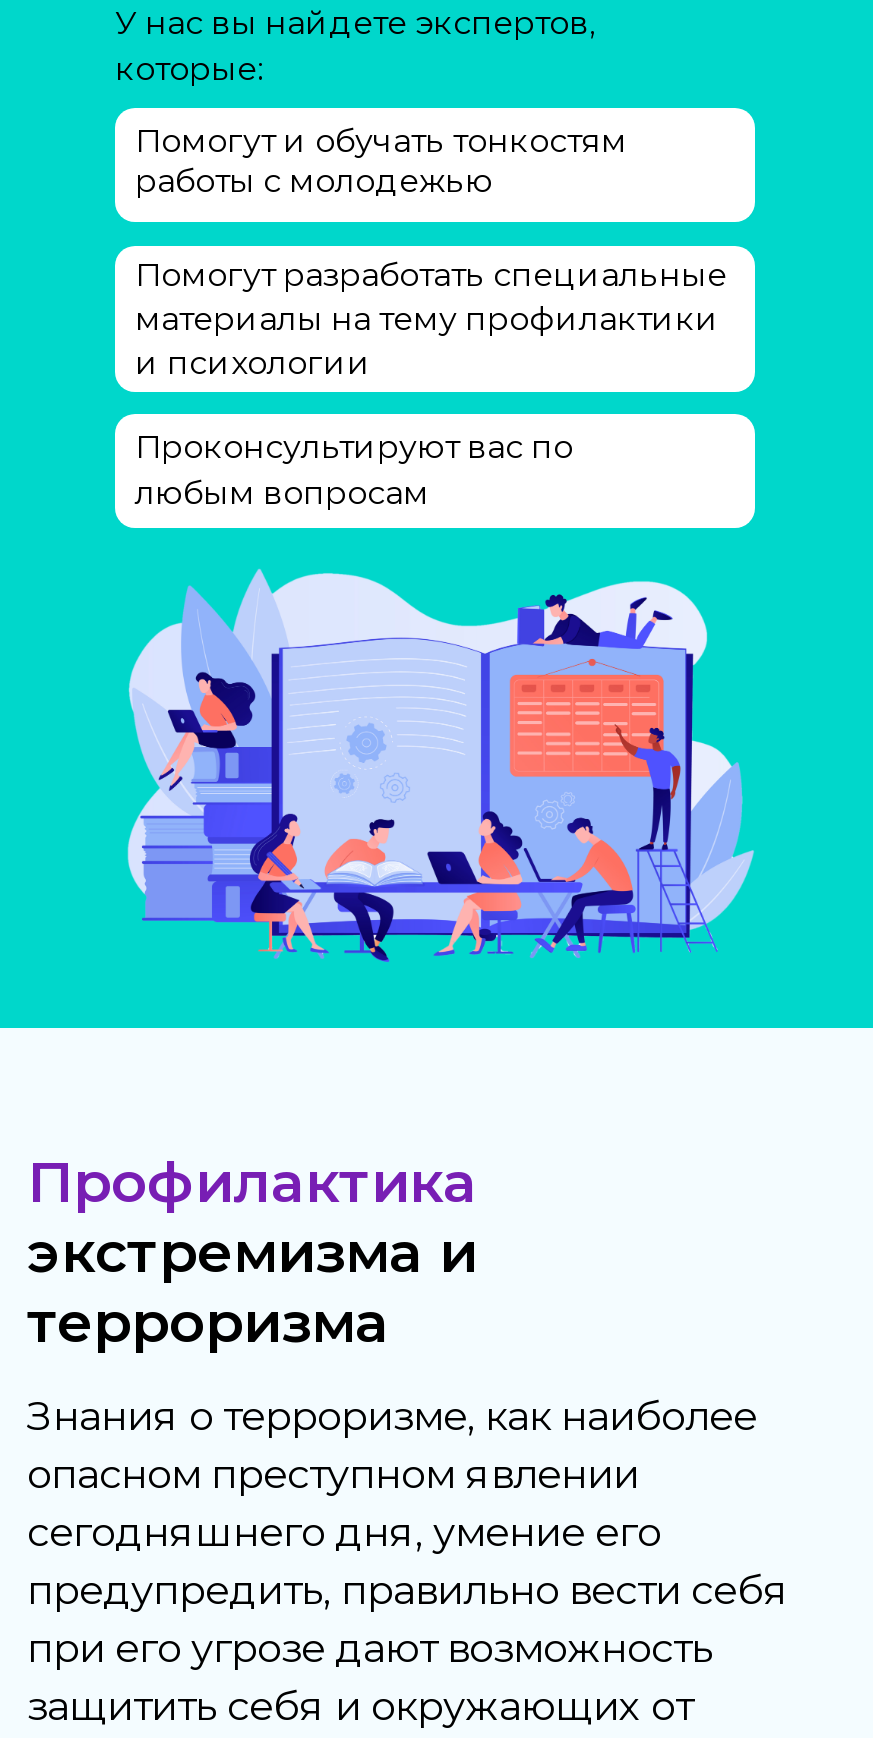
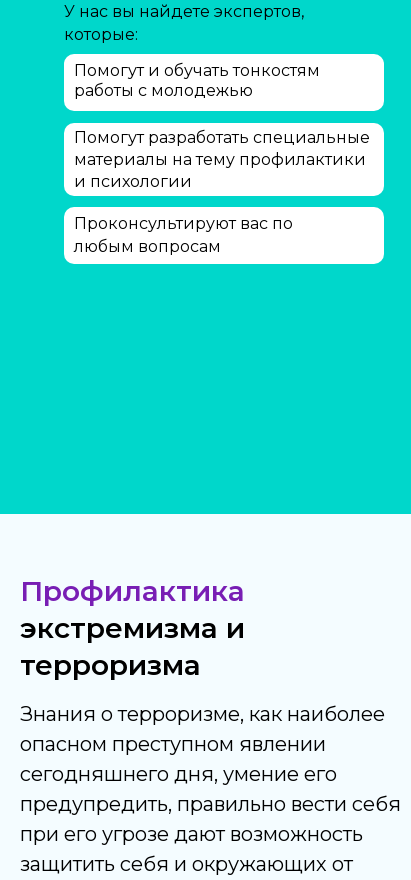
- [image]
